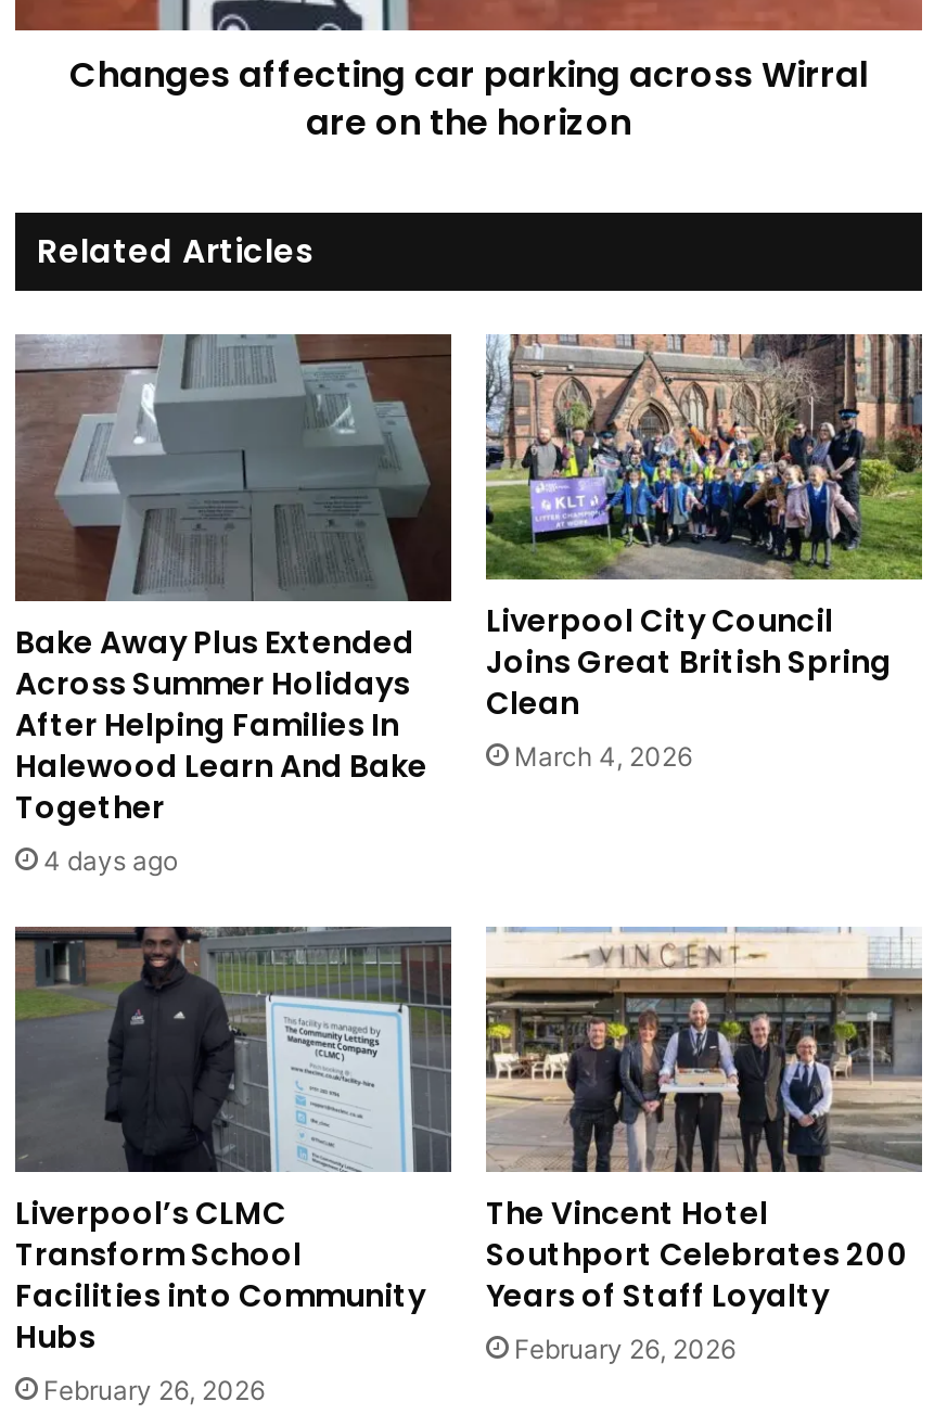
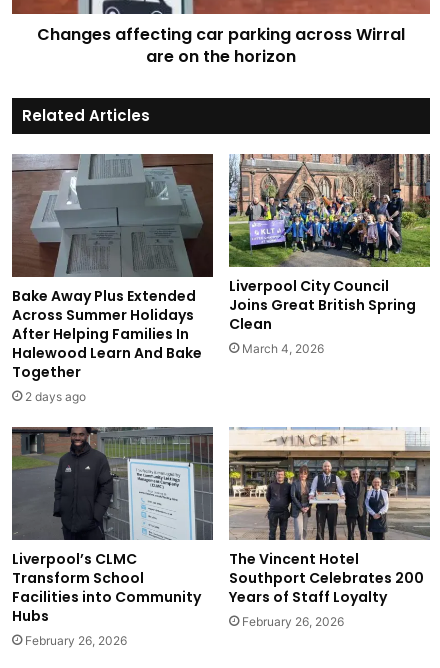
- 4 days ago
+ 2 days ago
